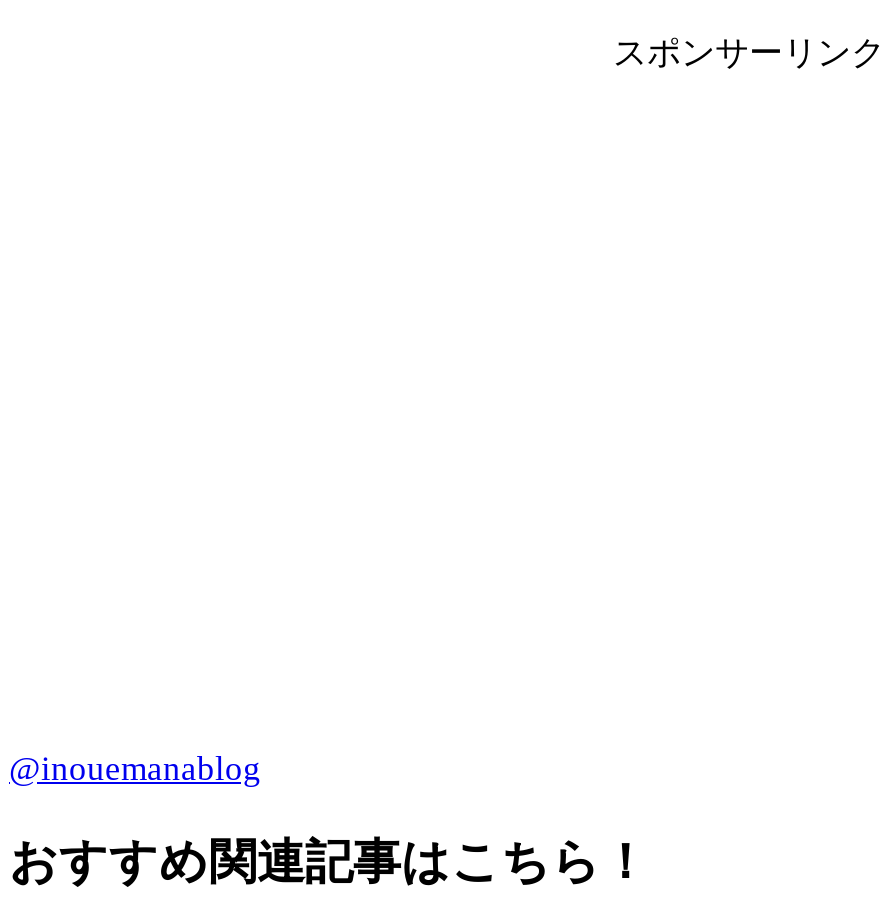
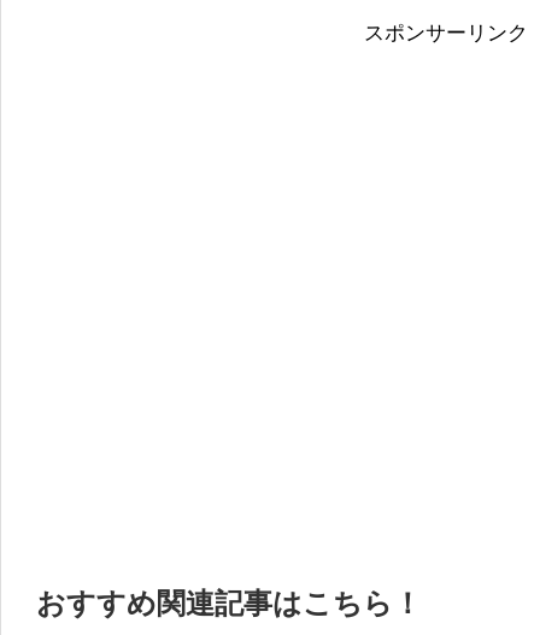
- @inouemanablog
